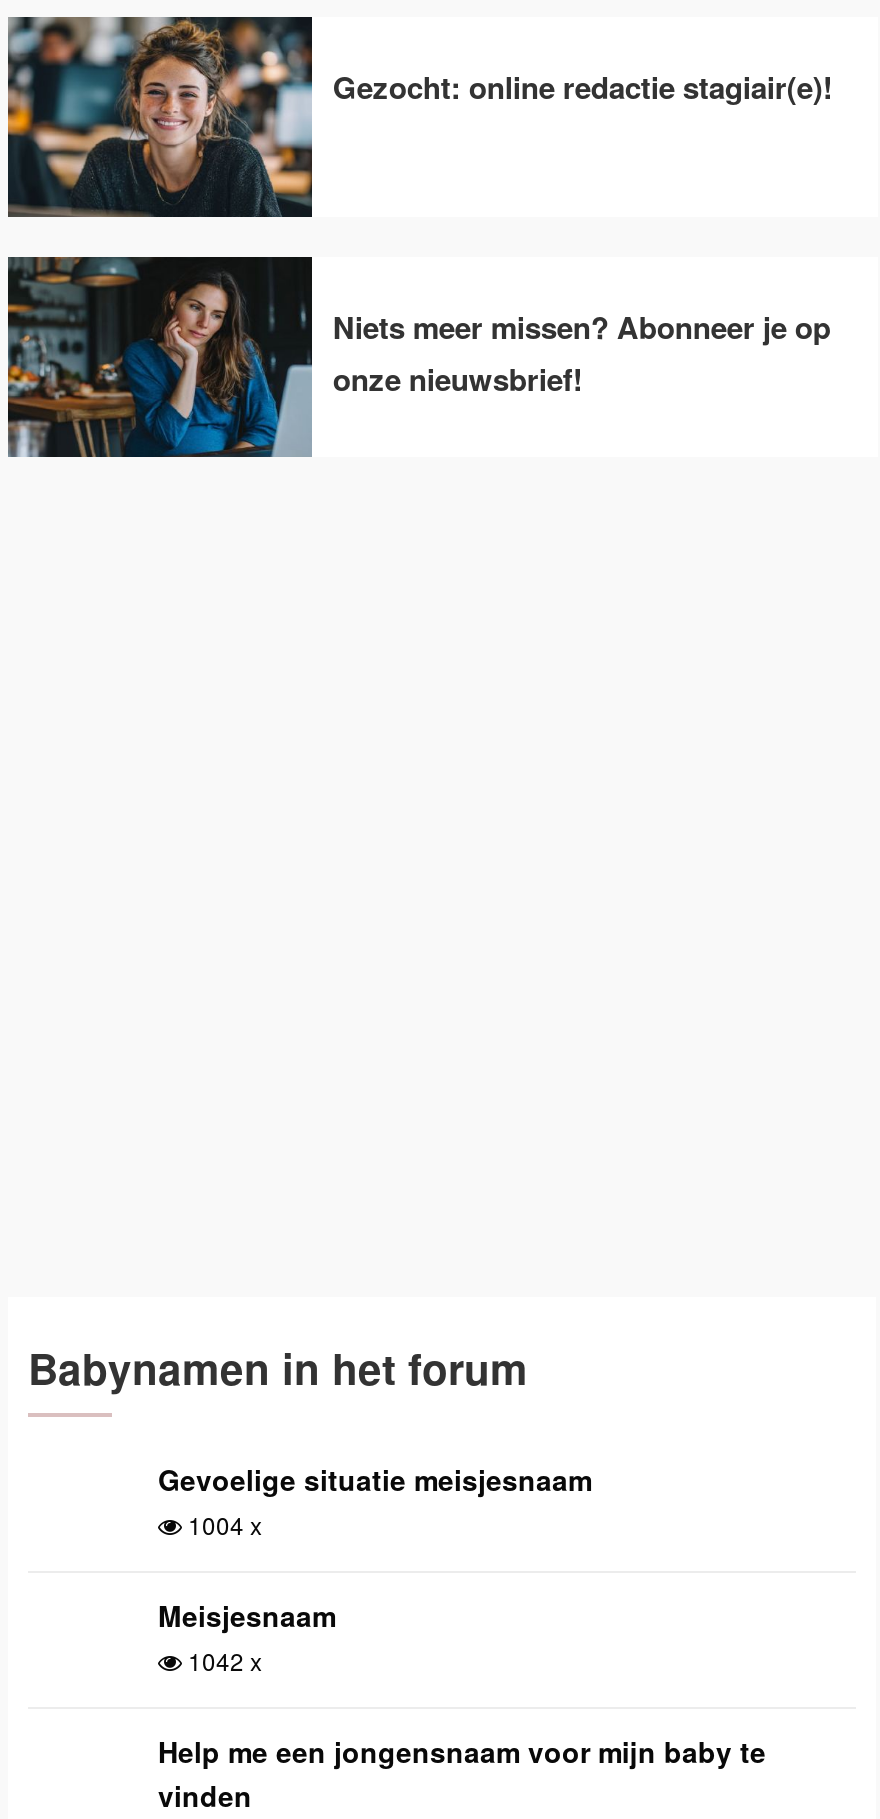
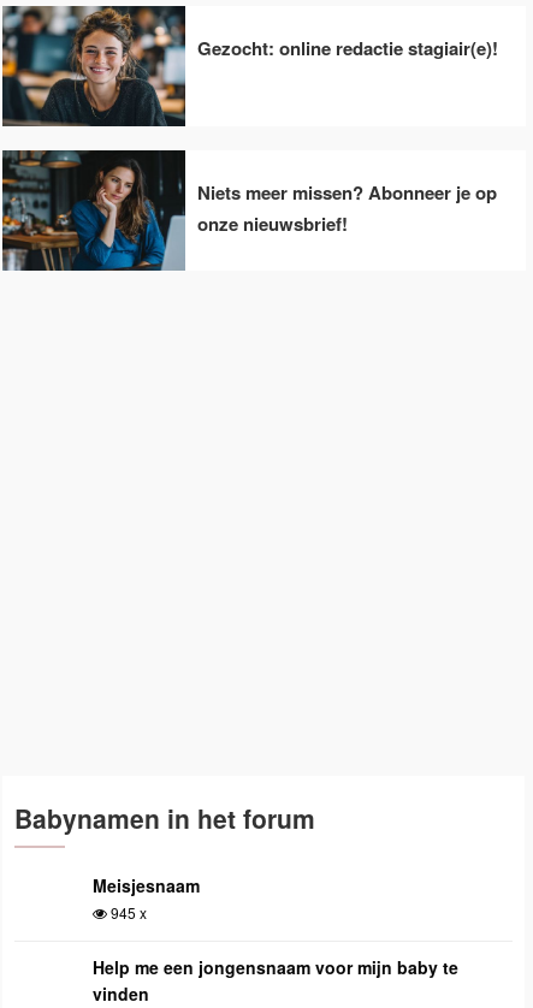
- Gevoelige situatie meisjesnaam
- 1004 x

- 1042 x
+ 945 x
